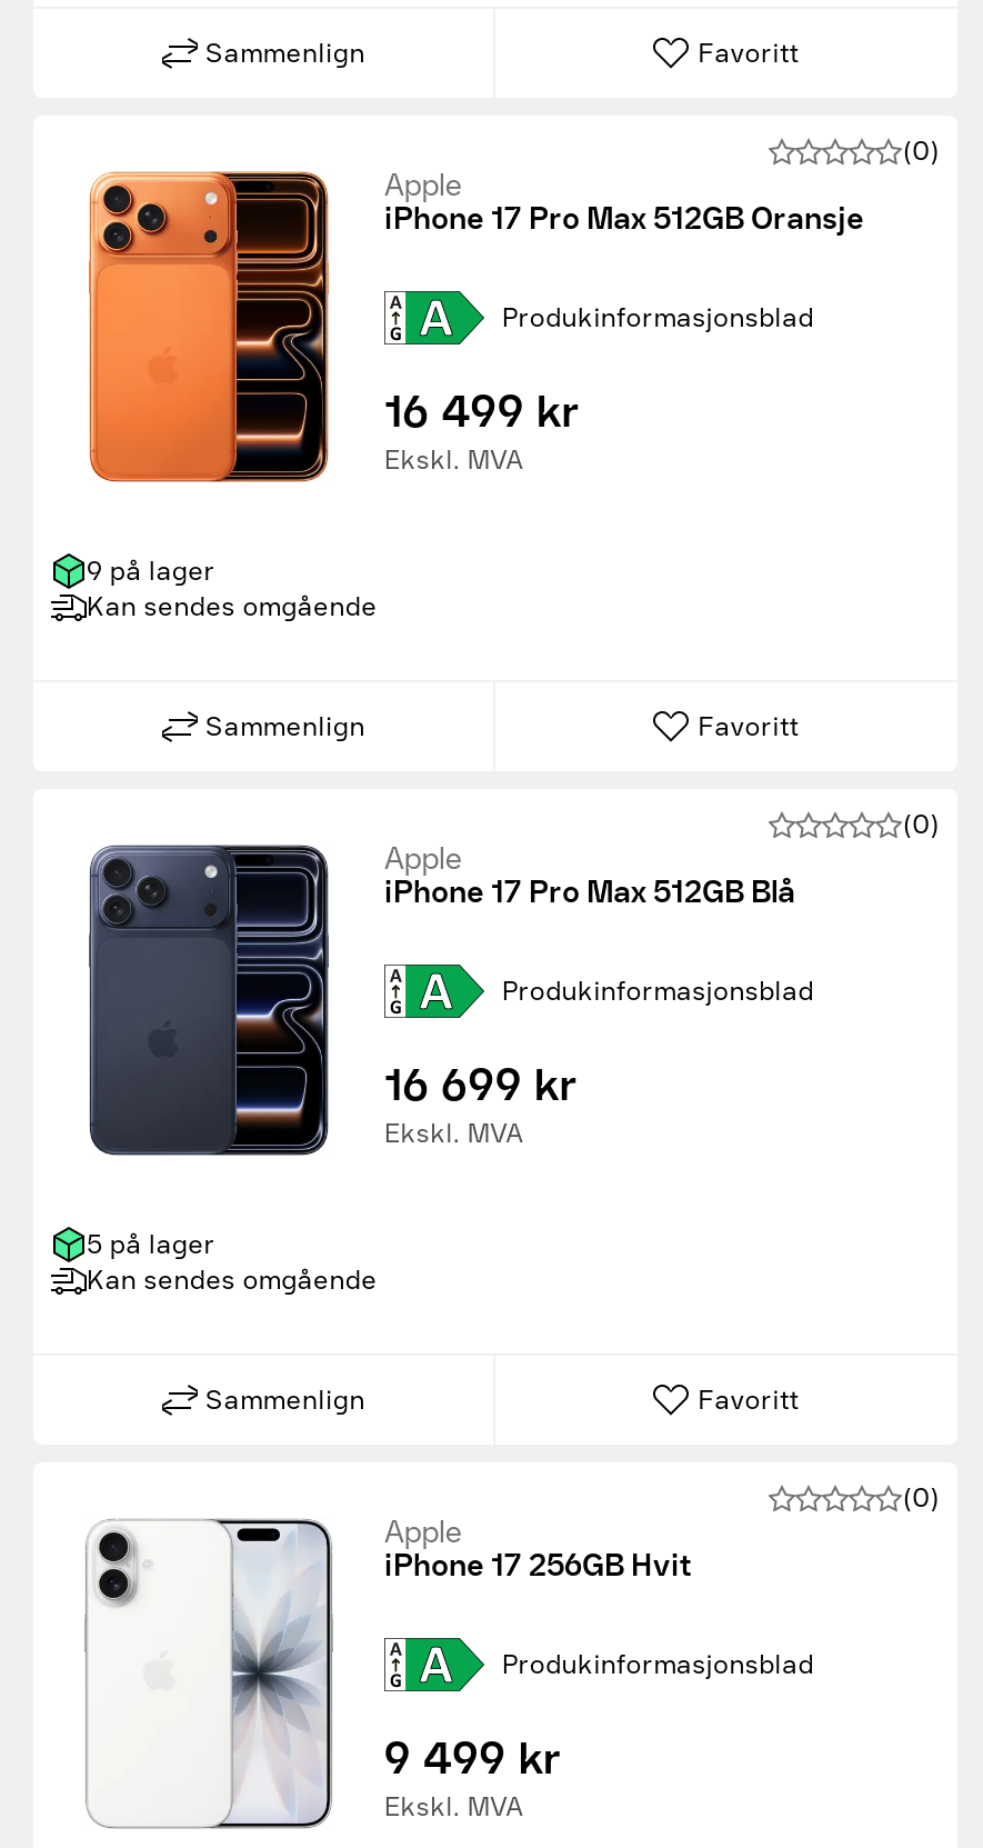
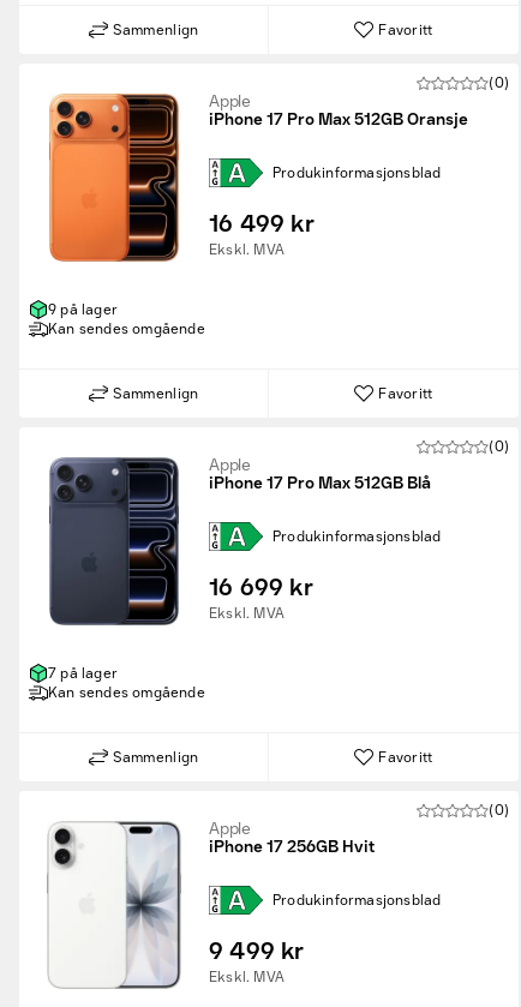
- 5 på lager
+ 7 på lager
